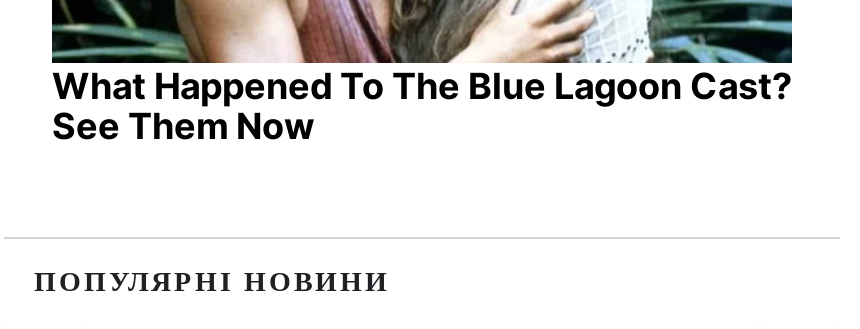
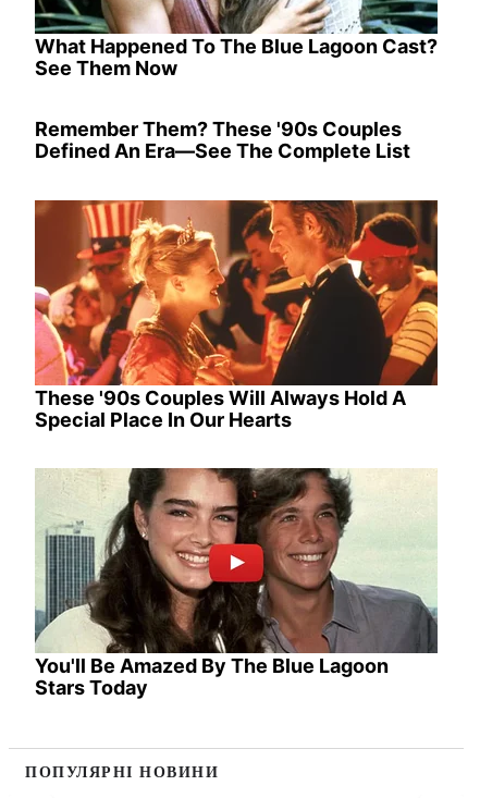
+ [image]
+ These '90s Couples Will Always Hold A
+ Special Place In Our Hearts

+ [image]
+ You'll Be Amazed By The Blue Lagoon
+ Stars Today

+ Remember Them? These '90s Couples
+ Defined An Era—See The Complete List
